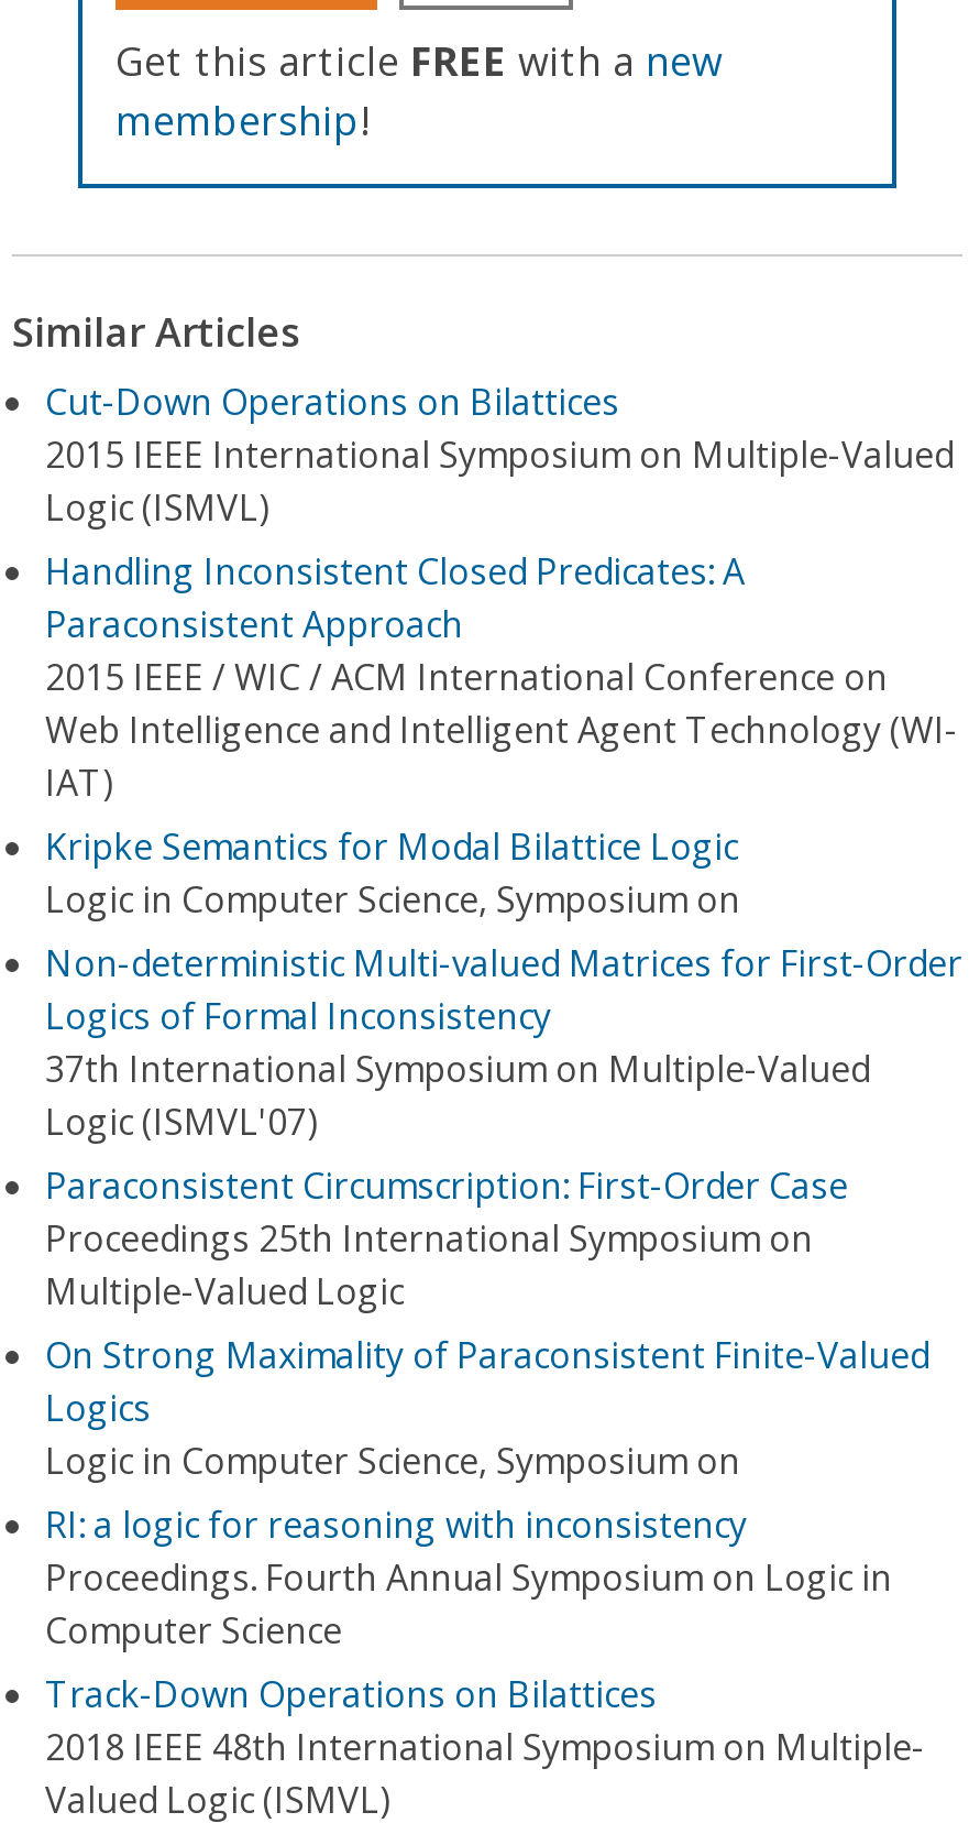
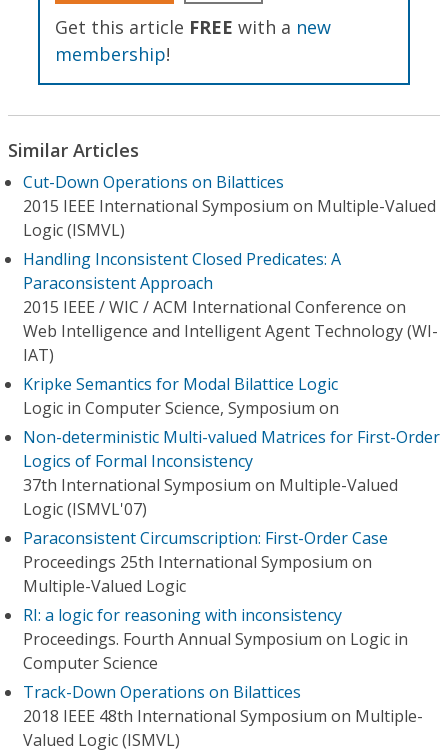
- On Strong Maximality of Paraconsistent Finite-Valued
- Logics
- Logic in Computer Science, Symposium on
